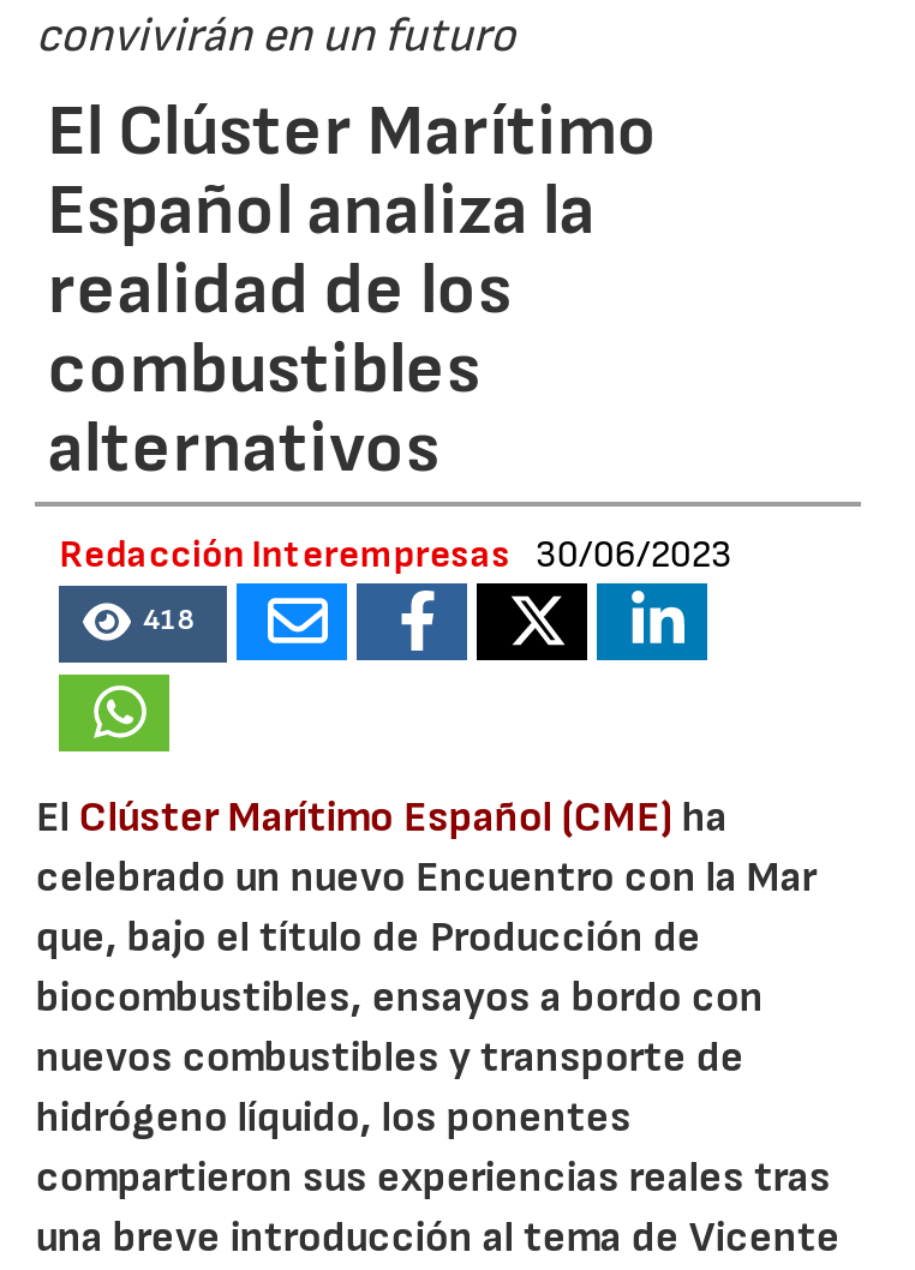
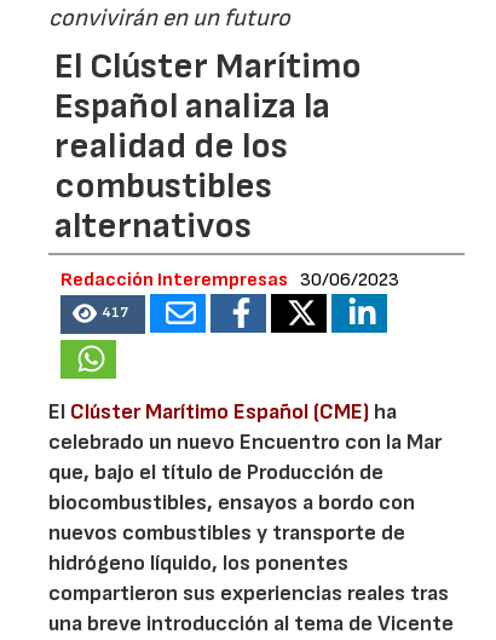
- 418
+ 417
